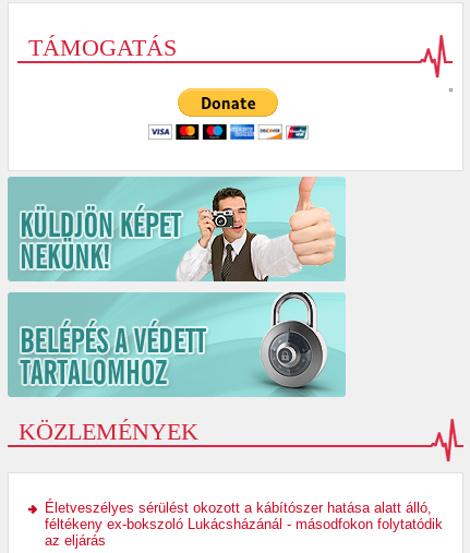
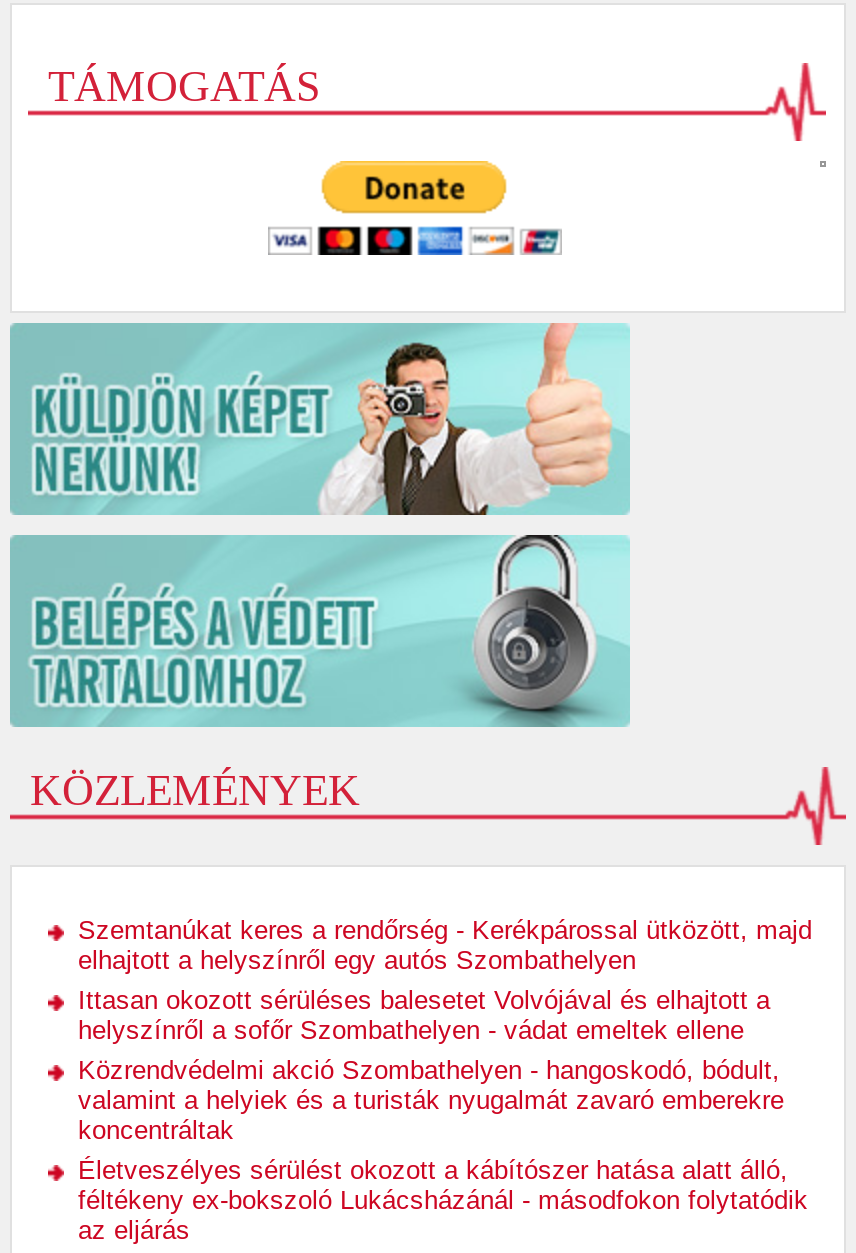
+ Szemtanúkat keres a rendőrség - Kerékpárossal ütközött, majd
+ elhajtott a helyszínről egy autós Szombathelyen
+ Ittasan okozott sérüléses balesetet Volvójával és elhajtott a
+ helyszínről a sofőr Szombathelyen - vádat emeltek ellene
+ Közrendvédelmi akció Szombathelyen - hangoskodó, bódult,
+ valamint a helyiek és a turisták nyugalmát zavaró emberekre
+ koncentráltak
